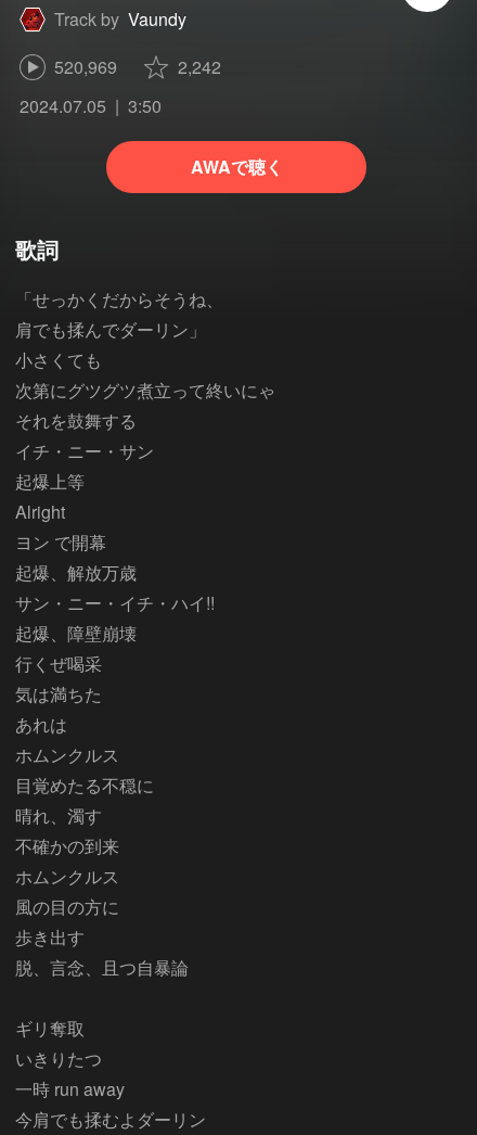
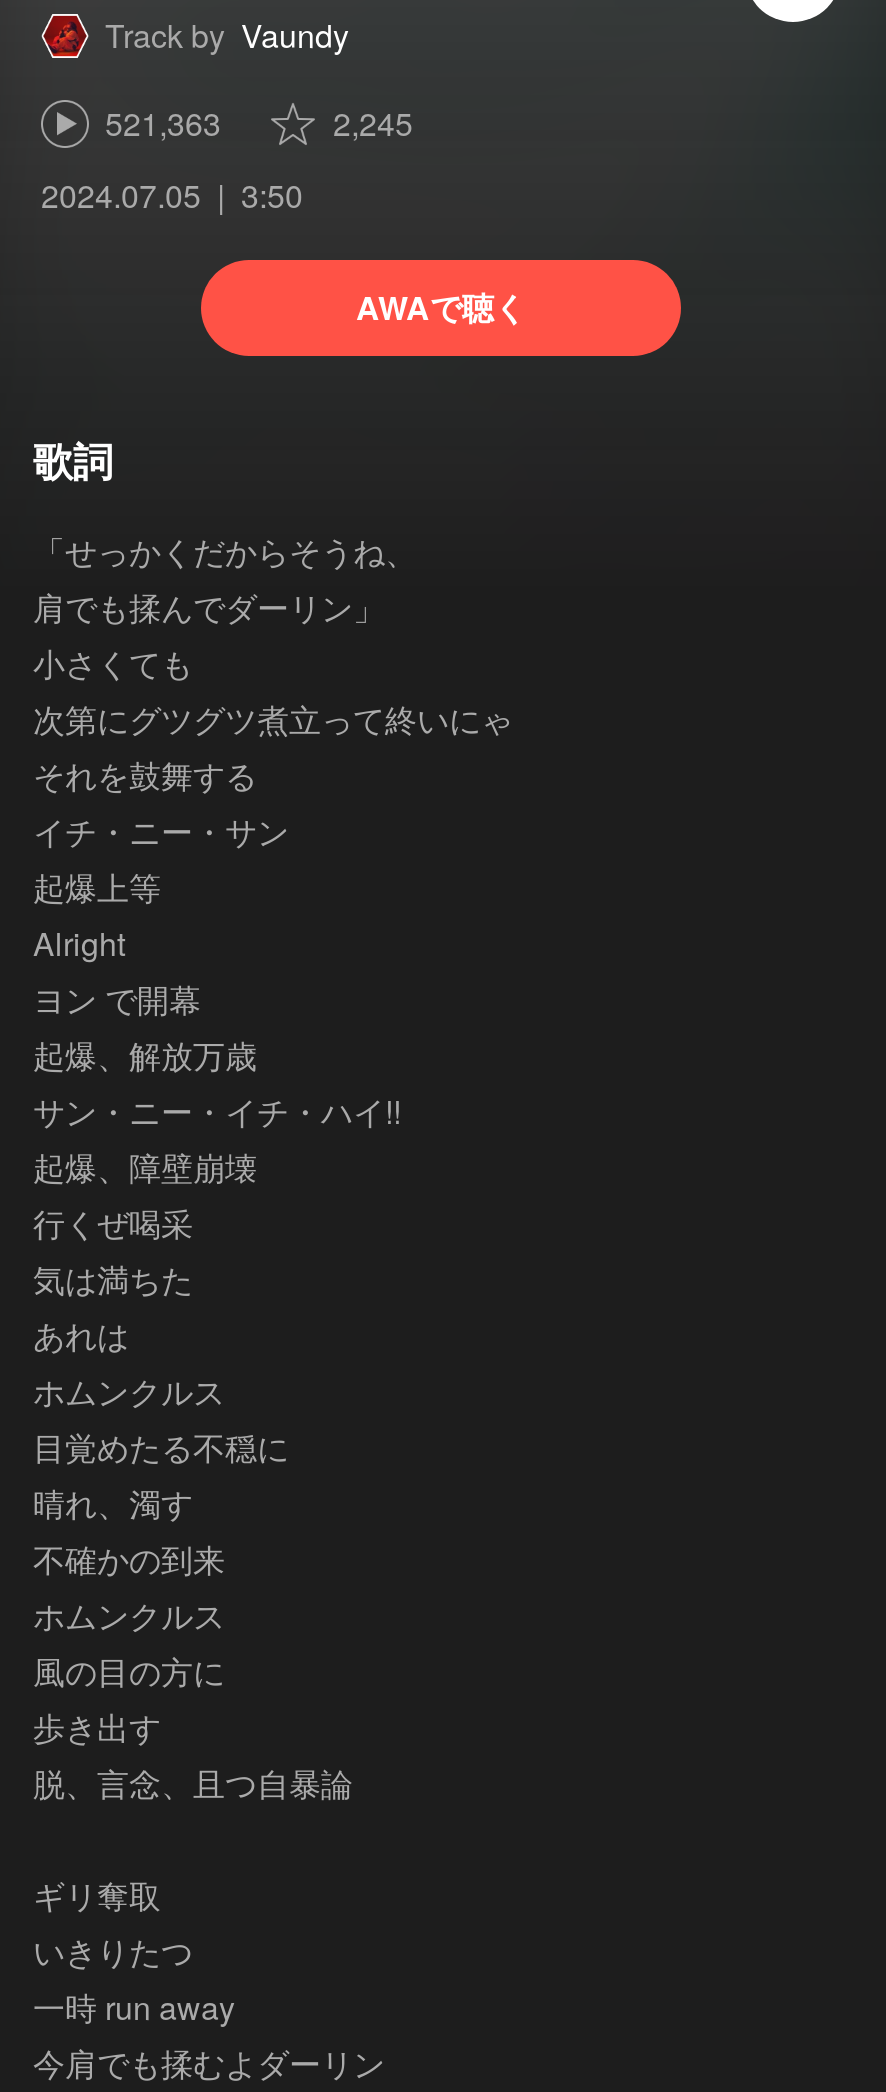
- 520,969
+ 521,363

- 2,242
+ 2,245
